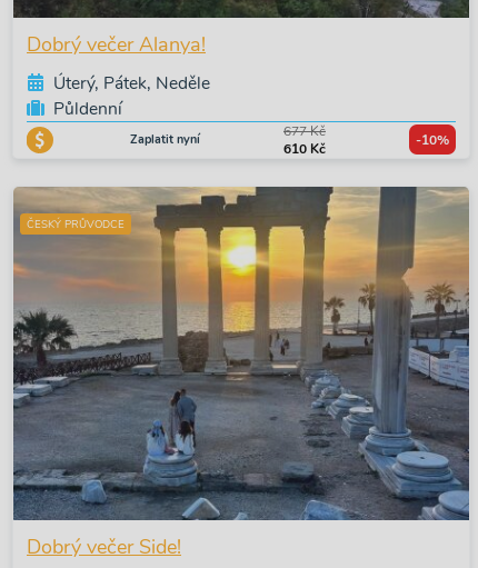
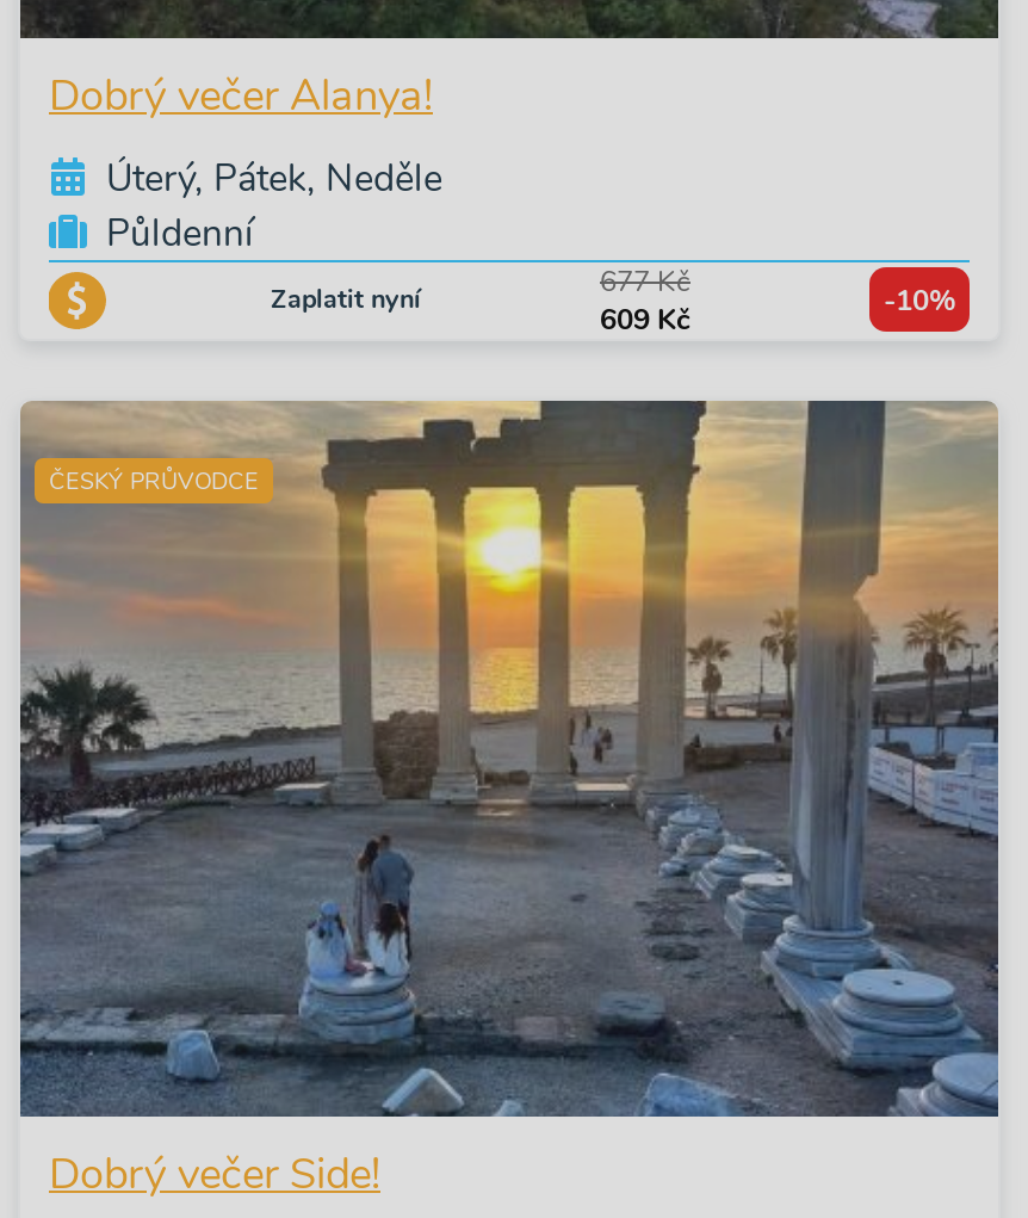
- 610 Kč
+ 609 Kč
